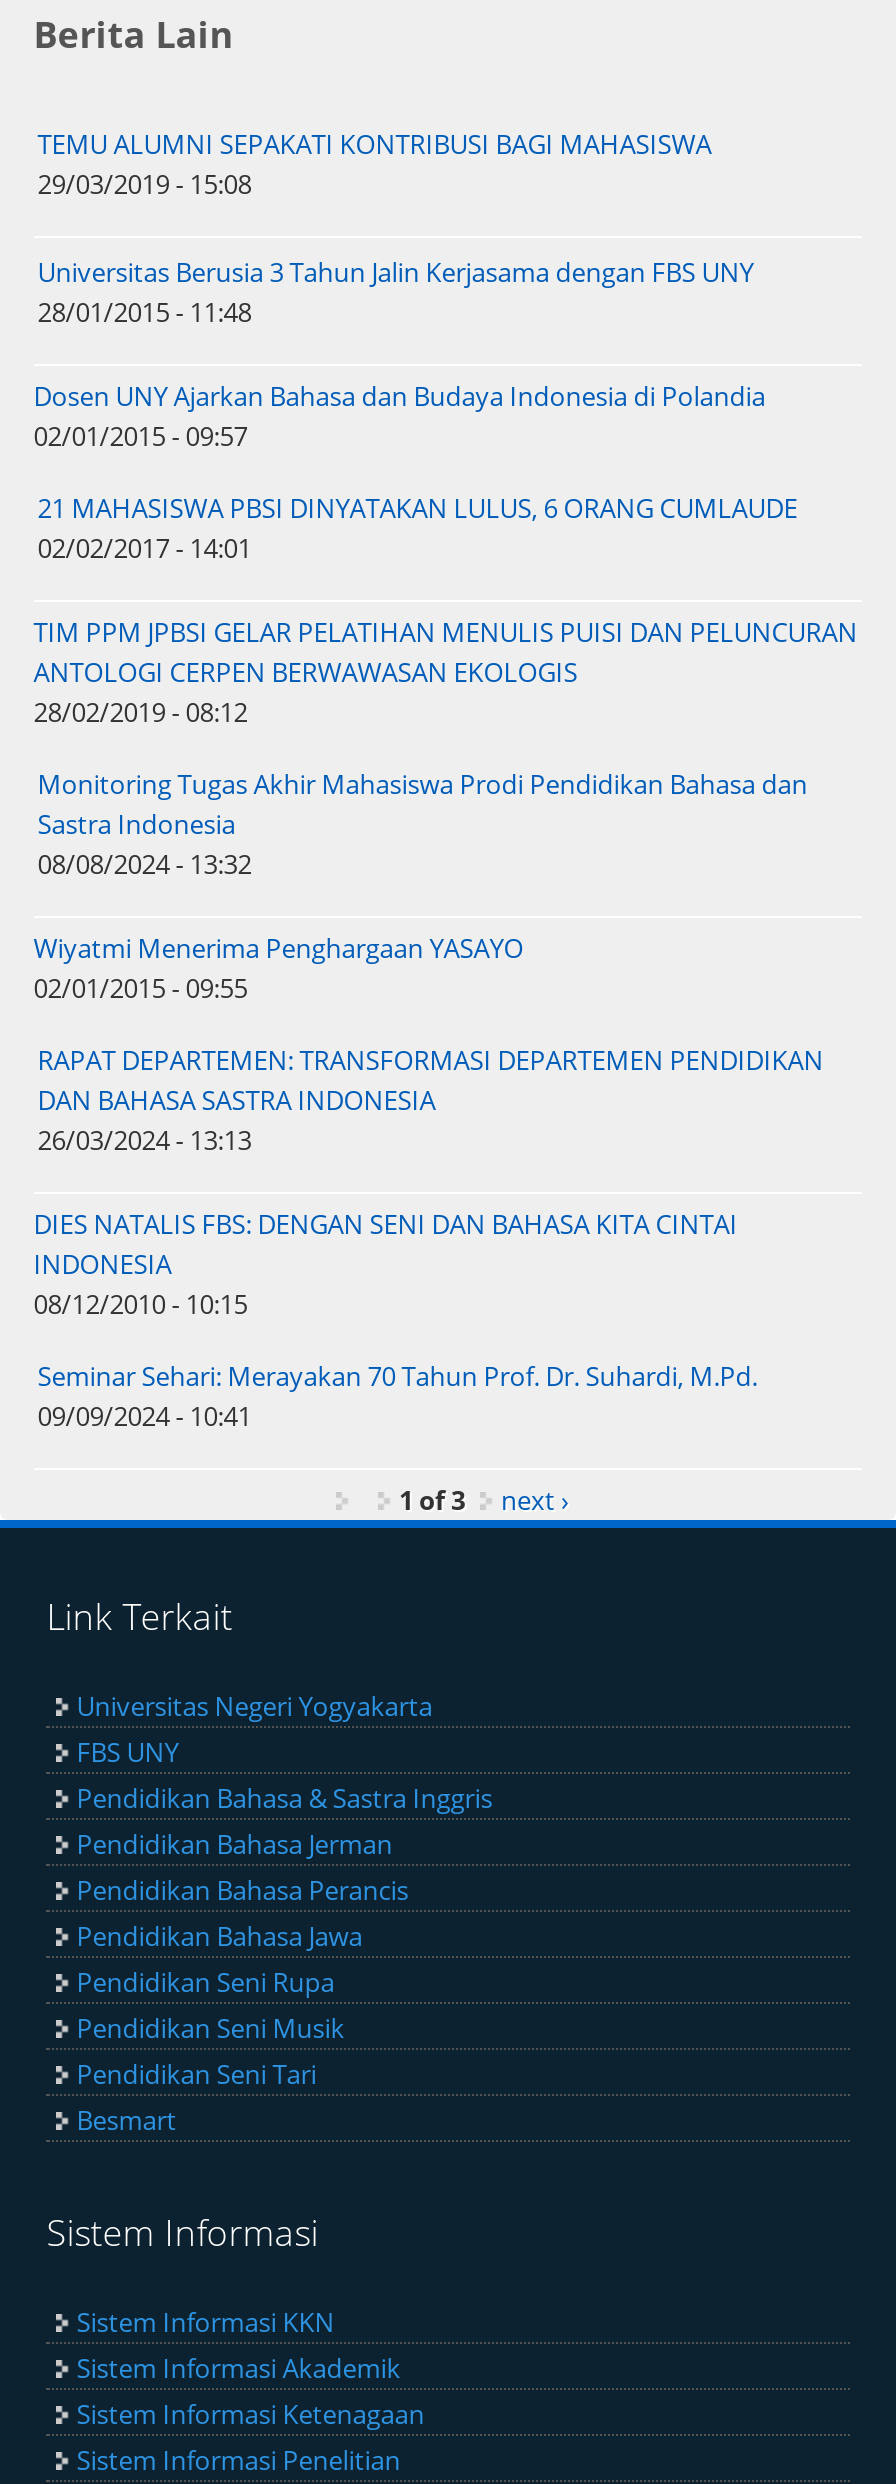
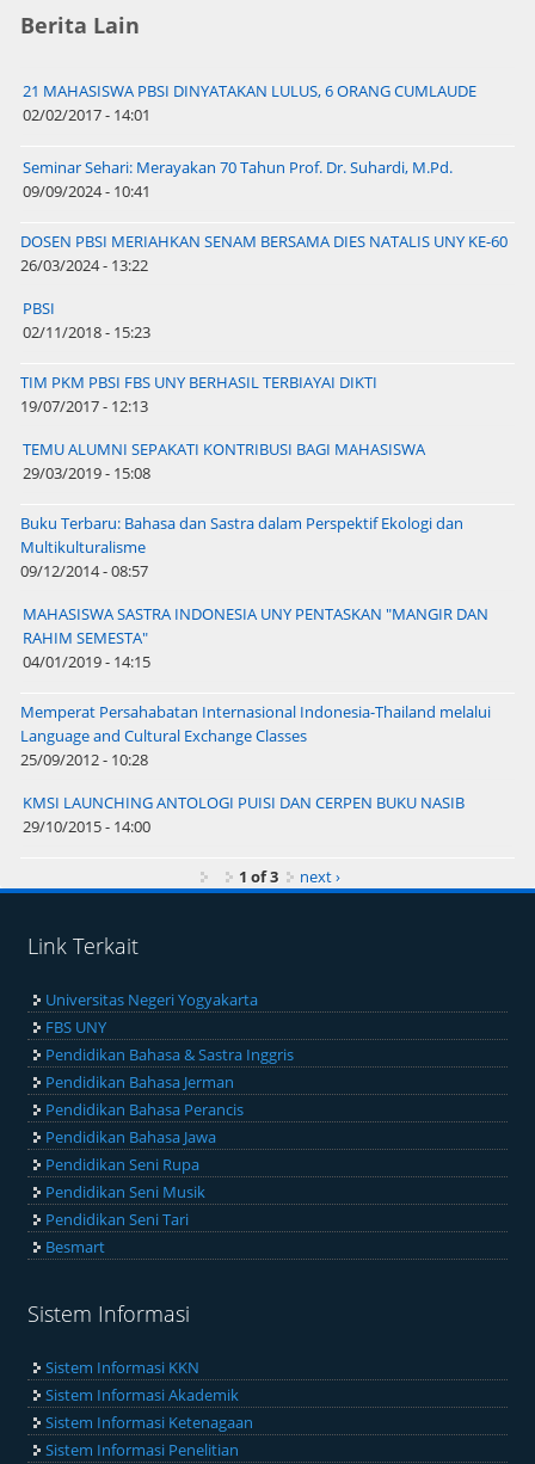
moved down: TEMU ALUMNI SEPAKATI KONTRIBUSI BAGI MAHASISWA | 29/03/2019 - 15:08

- Universitas Berusia 3 Tahun Jalin Kerjasama dengan FBS UNY
- 28/01/2015 - 11:48
- Dosen UNY Ajarkan Bahasa dan Budaya Indonesia di Polandia
- 02/01/2015 - 09:57

moved up: 21 MAHASISWA PBSI DINYATAKAN LULUS, 6 ORANG CUMLAUDE | 02/02/2017 - 14:01

- TIM PPM JPBSI GELAR PELATIHAN MENULIS PUISI DAN PELUNCURAN
- ANTOLOGI CERPEN BERWAWASAN EKOLOGIS
- 28/02/2019 - 08:12
- Monitoring Tugas Akhir Mahasiswa Prodi Pendidikan Bahasa dan
- Sastra Indonesia
- 08/08/2024 - 13:32
- Wiyatmi Menerima Penghargaan YASAYO
- 02/01/2015 - 09:55
- RAPAT DEPARTEMEN: TRANSFORMASI DEPARTEMEN PENDIDIKAN
- DAN BAHASA SASTRA INDONESIA
- 26/03/2024 - 13:13
- DIES NATALIS FBS: DENGAN SENI DAN BAHASA KITA CINTAI
- INDONESIA
- 08/12/2010 - 10:15

moved up: Seminar Sehari: Merayakan 70 Tahun Prof. Dr. Suhardi, M.Pd. | 09/09/2024 - 10:41

+ DOSEN PBSI MERIAHKAN SENAM BERSAMA DIES NATALIS UNY KE-60
+ 26/03/2024 - 13:22
+ PBSI
+ 02/11/2018 - 15:23
+ TIM PKM PBSI FBS UNY BERHASIL TERBIAYAI DIKTI
+ 19/07/2017 - 12:13
+ Buku Terbaru: Bahasa dan Sastra dalam Perspektif Ekologi dan
+ Multikulturalisme
+ 09/12/2014 - 08:57
+ MAHASISWA SASTRA INDONESIA UNY PENTASKAN "MANGIR DAN
+ RAHIM SEMESTA"
+ 04/01/2019 - 14:15
+ Memperat Persahabatan Internasional Indonesia-Thailand melalui
+ Language and Cultural Exchange Classes
+ 25/09/2012 - 10:28
+ KMSI LAUNCHING ANTOLOGI PUISI DAN CERPEN BUKU NASIB
+ 29/10/2015 - 14:00
